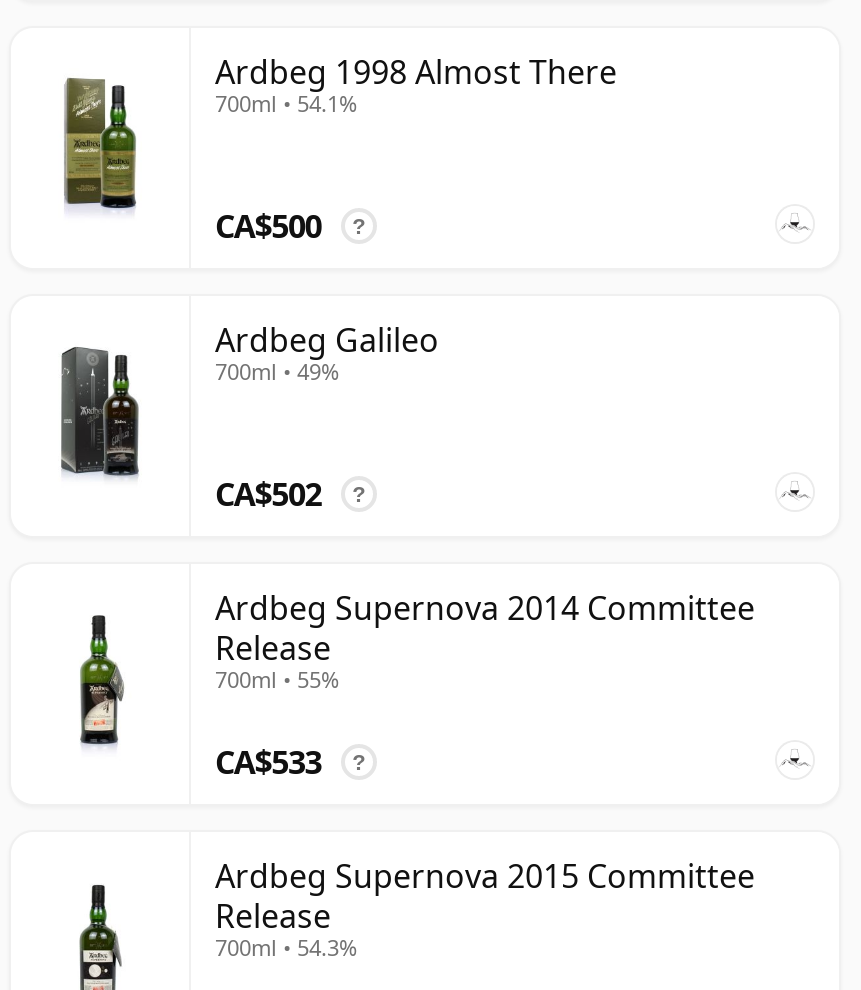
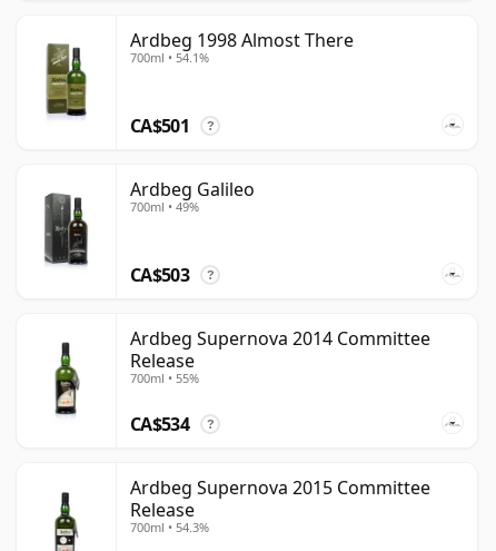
- CA$500
+ CA$501

- CA$502
+ CA$503

- CA$533
+ CA$534
